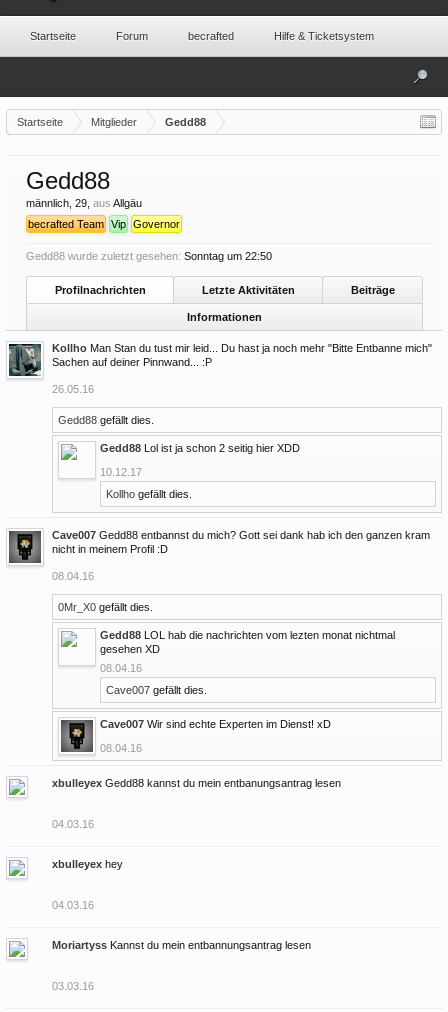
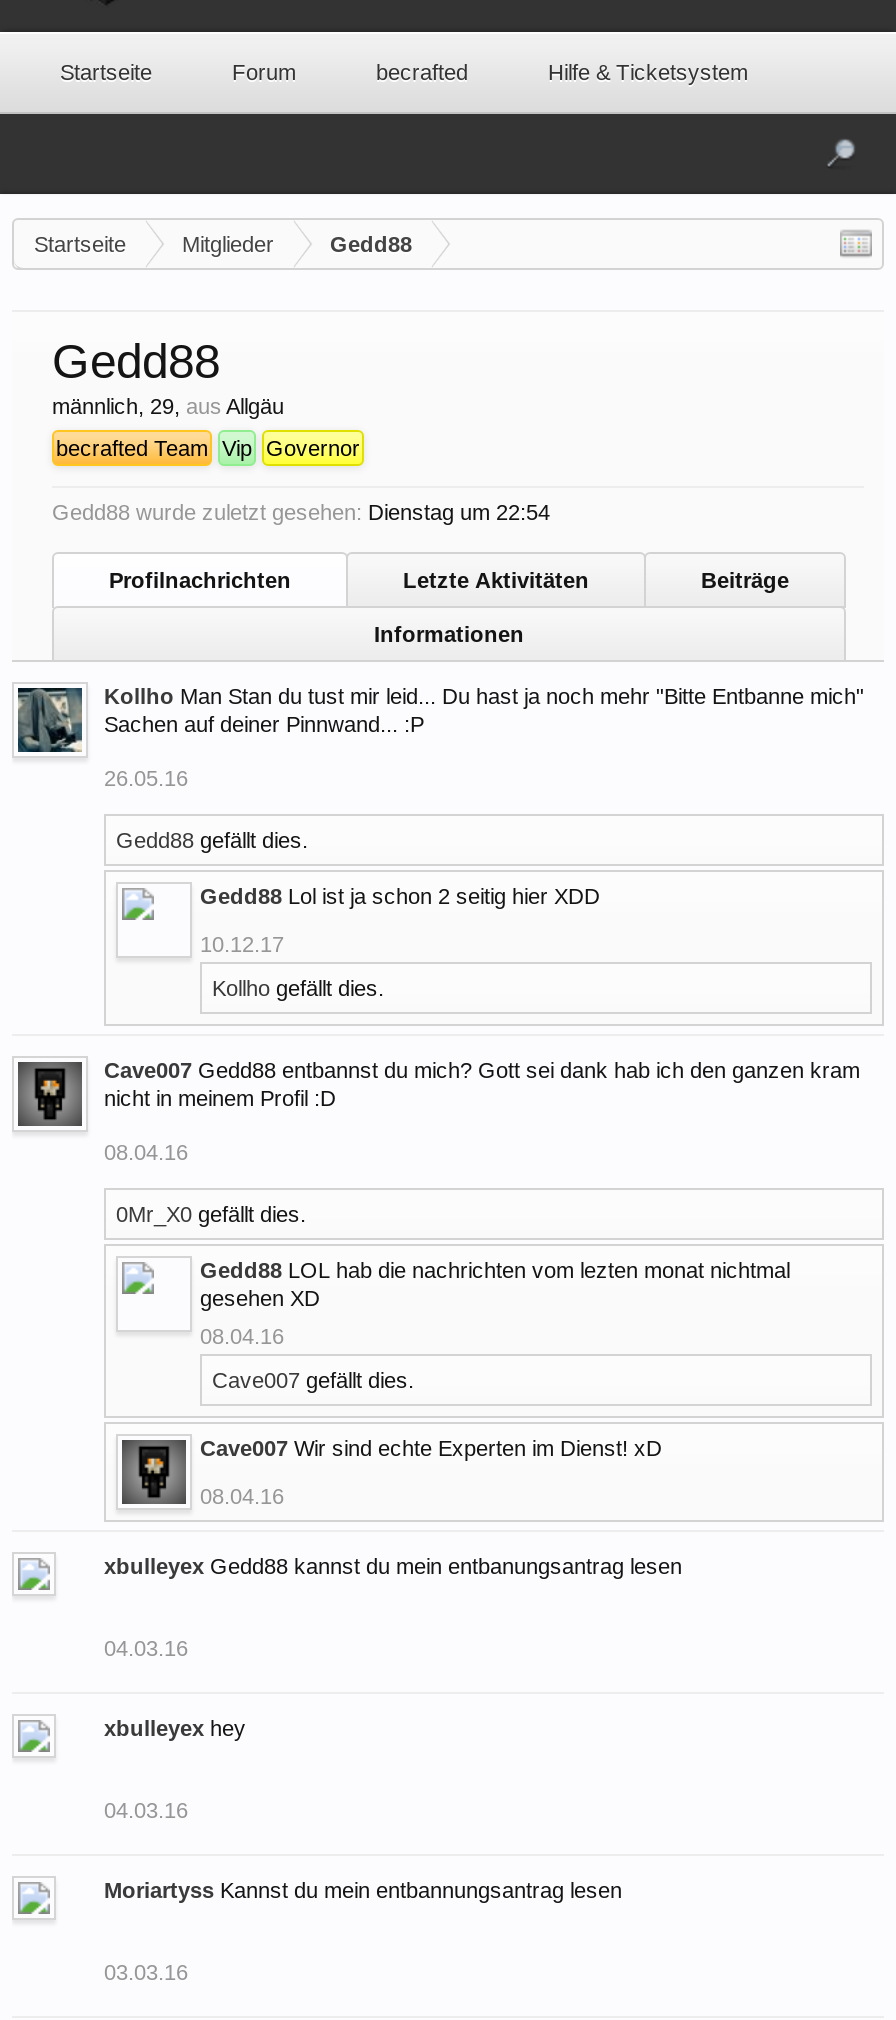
- Gedd88 wurde zuletzt gesehen: Sonntag um 22:50
+ Gedd88 wurde zuletzt gesehen: Dienstag um 22:54
